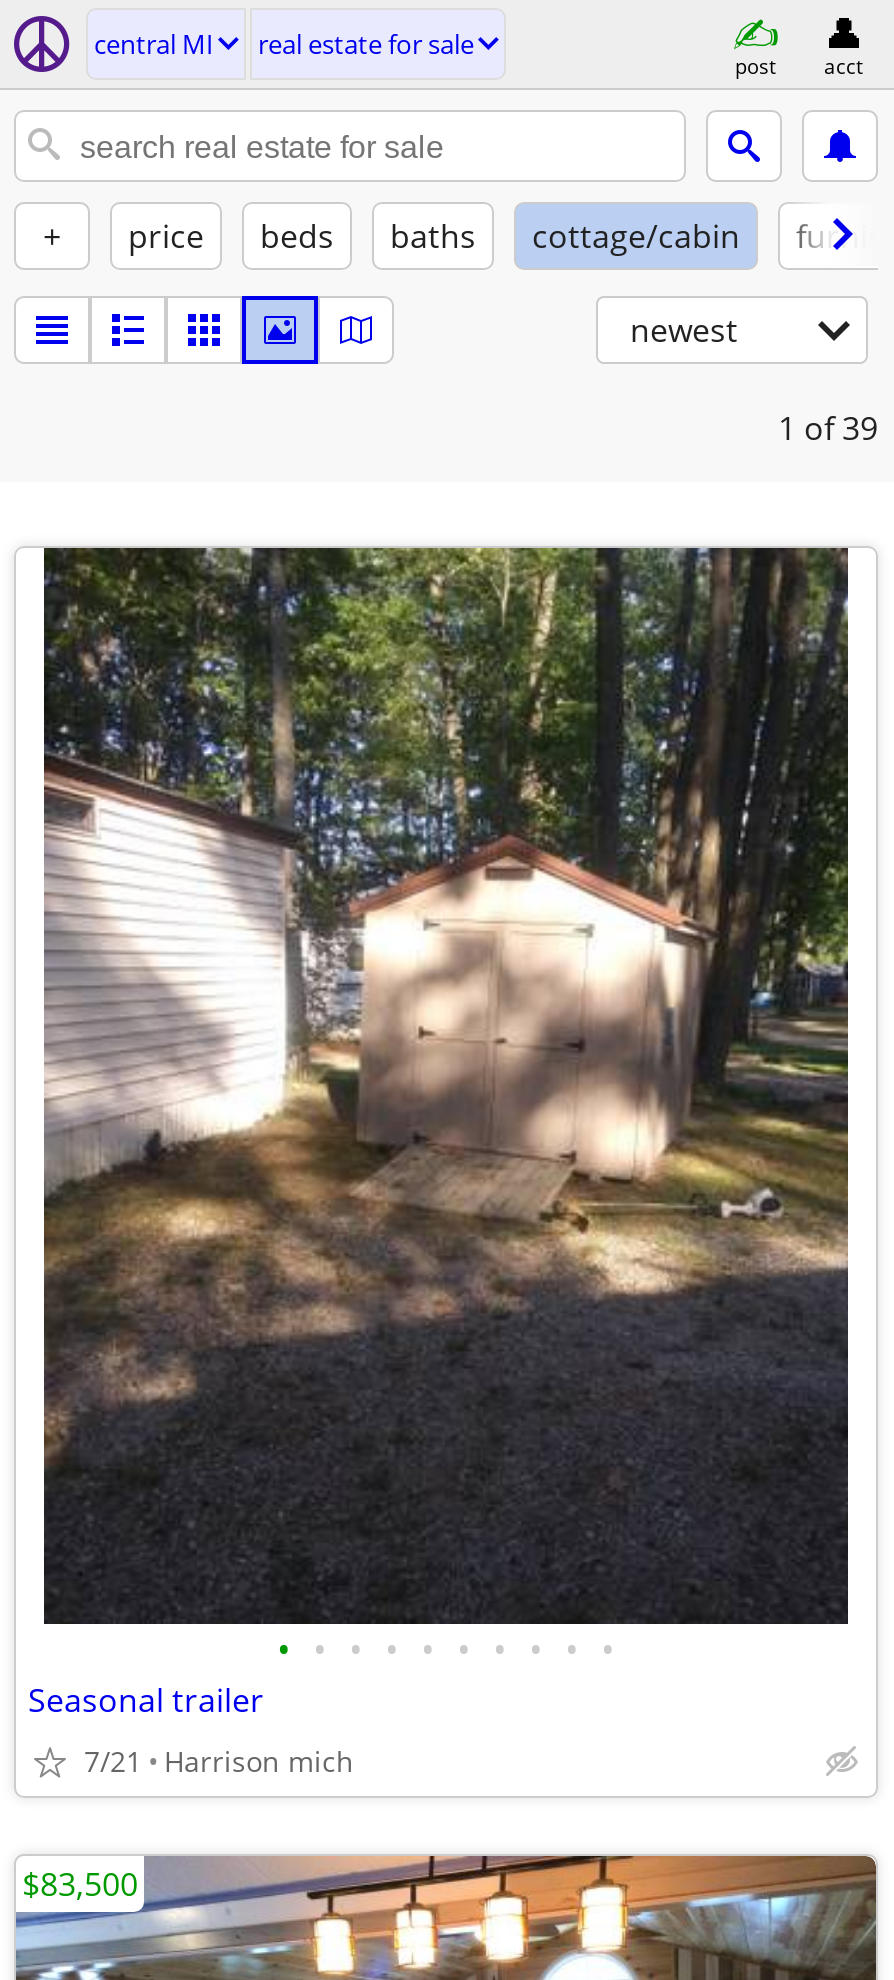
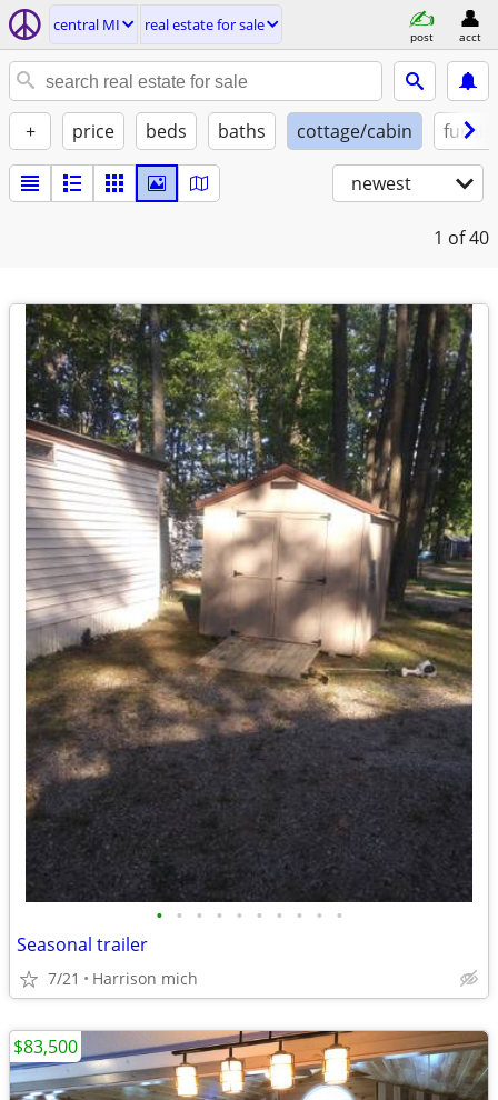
- 1 of 39
+ 1 of 40
